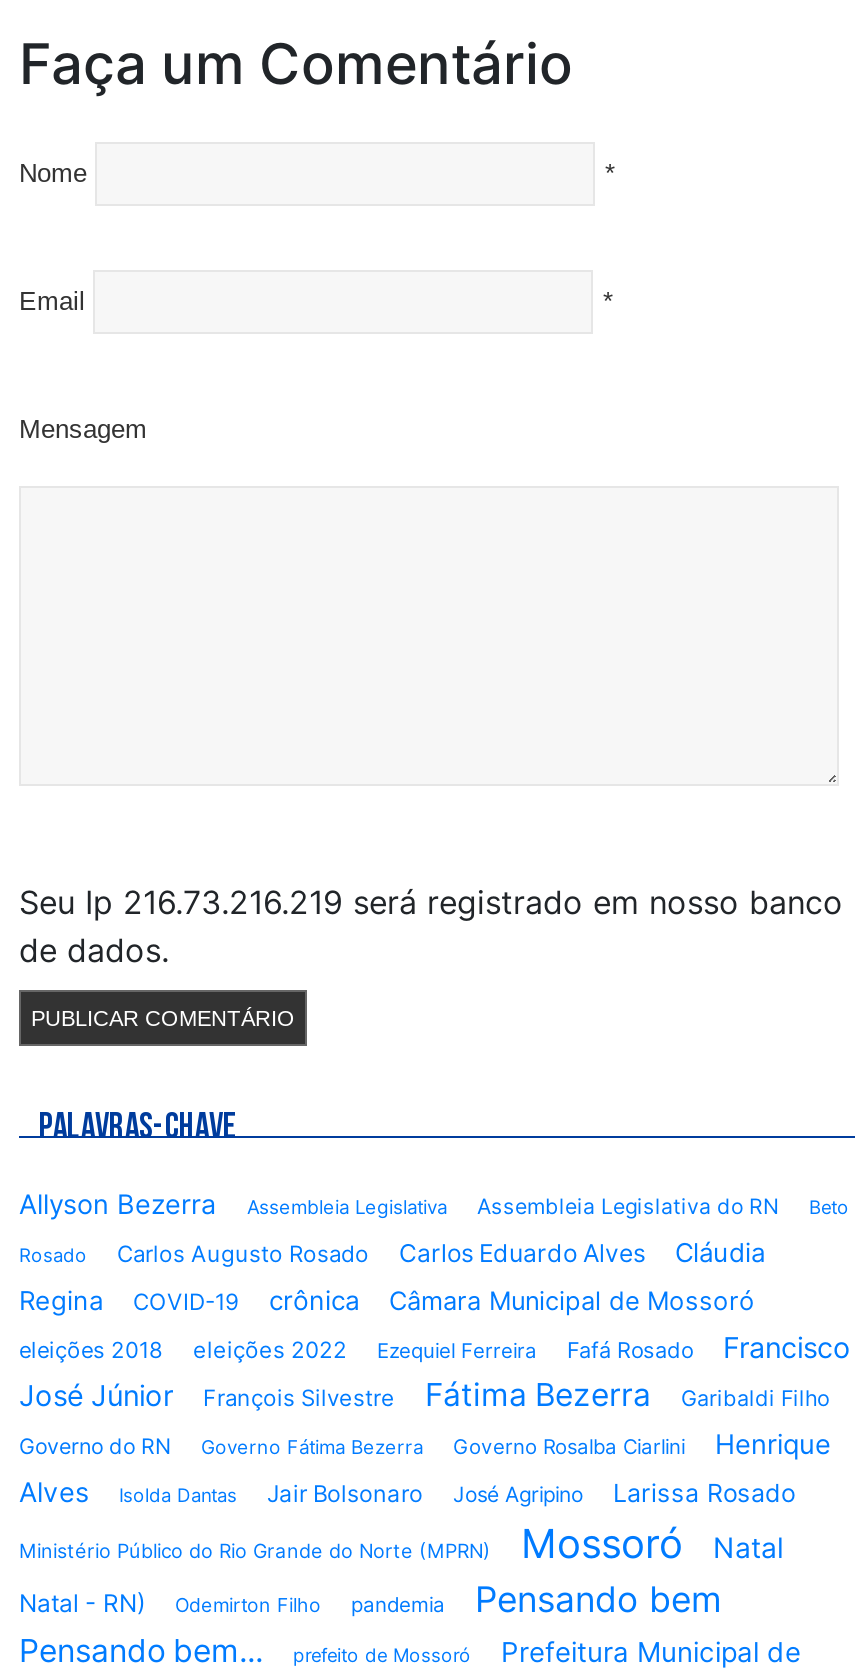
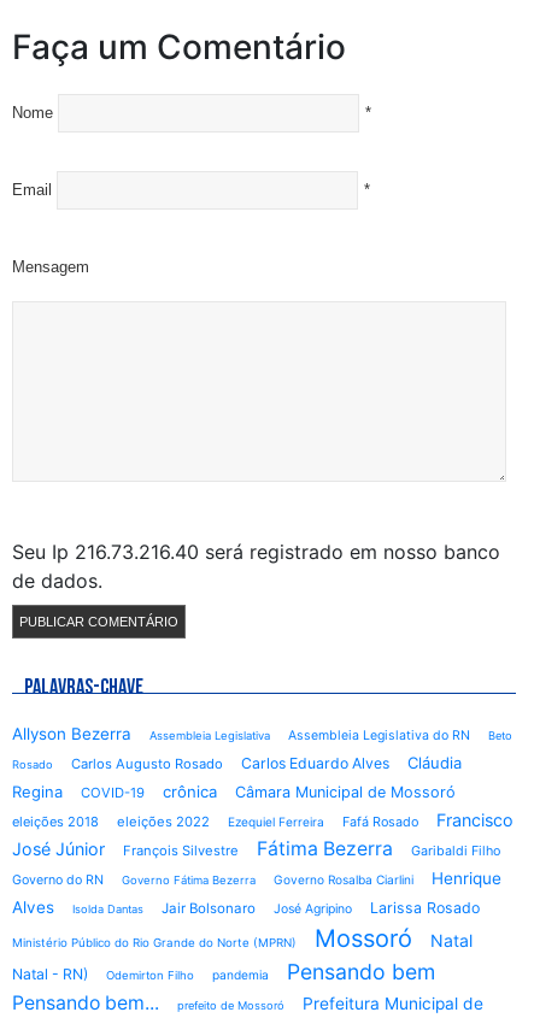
- Seu Ip 216.73.216.219 será registrado em nosso banco
+ Seu Ip 216.73.216.40 será registrado em nosso banco
